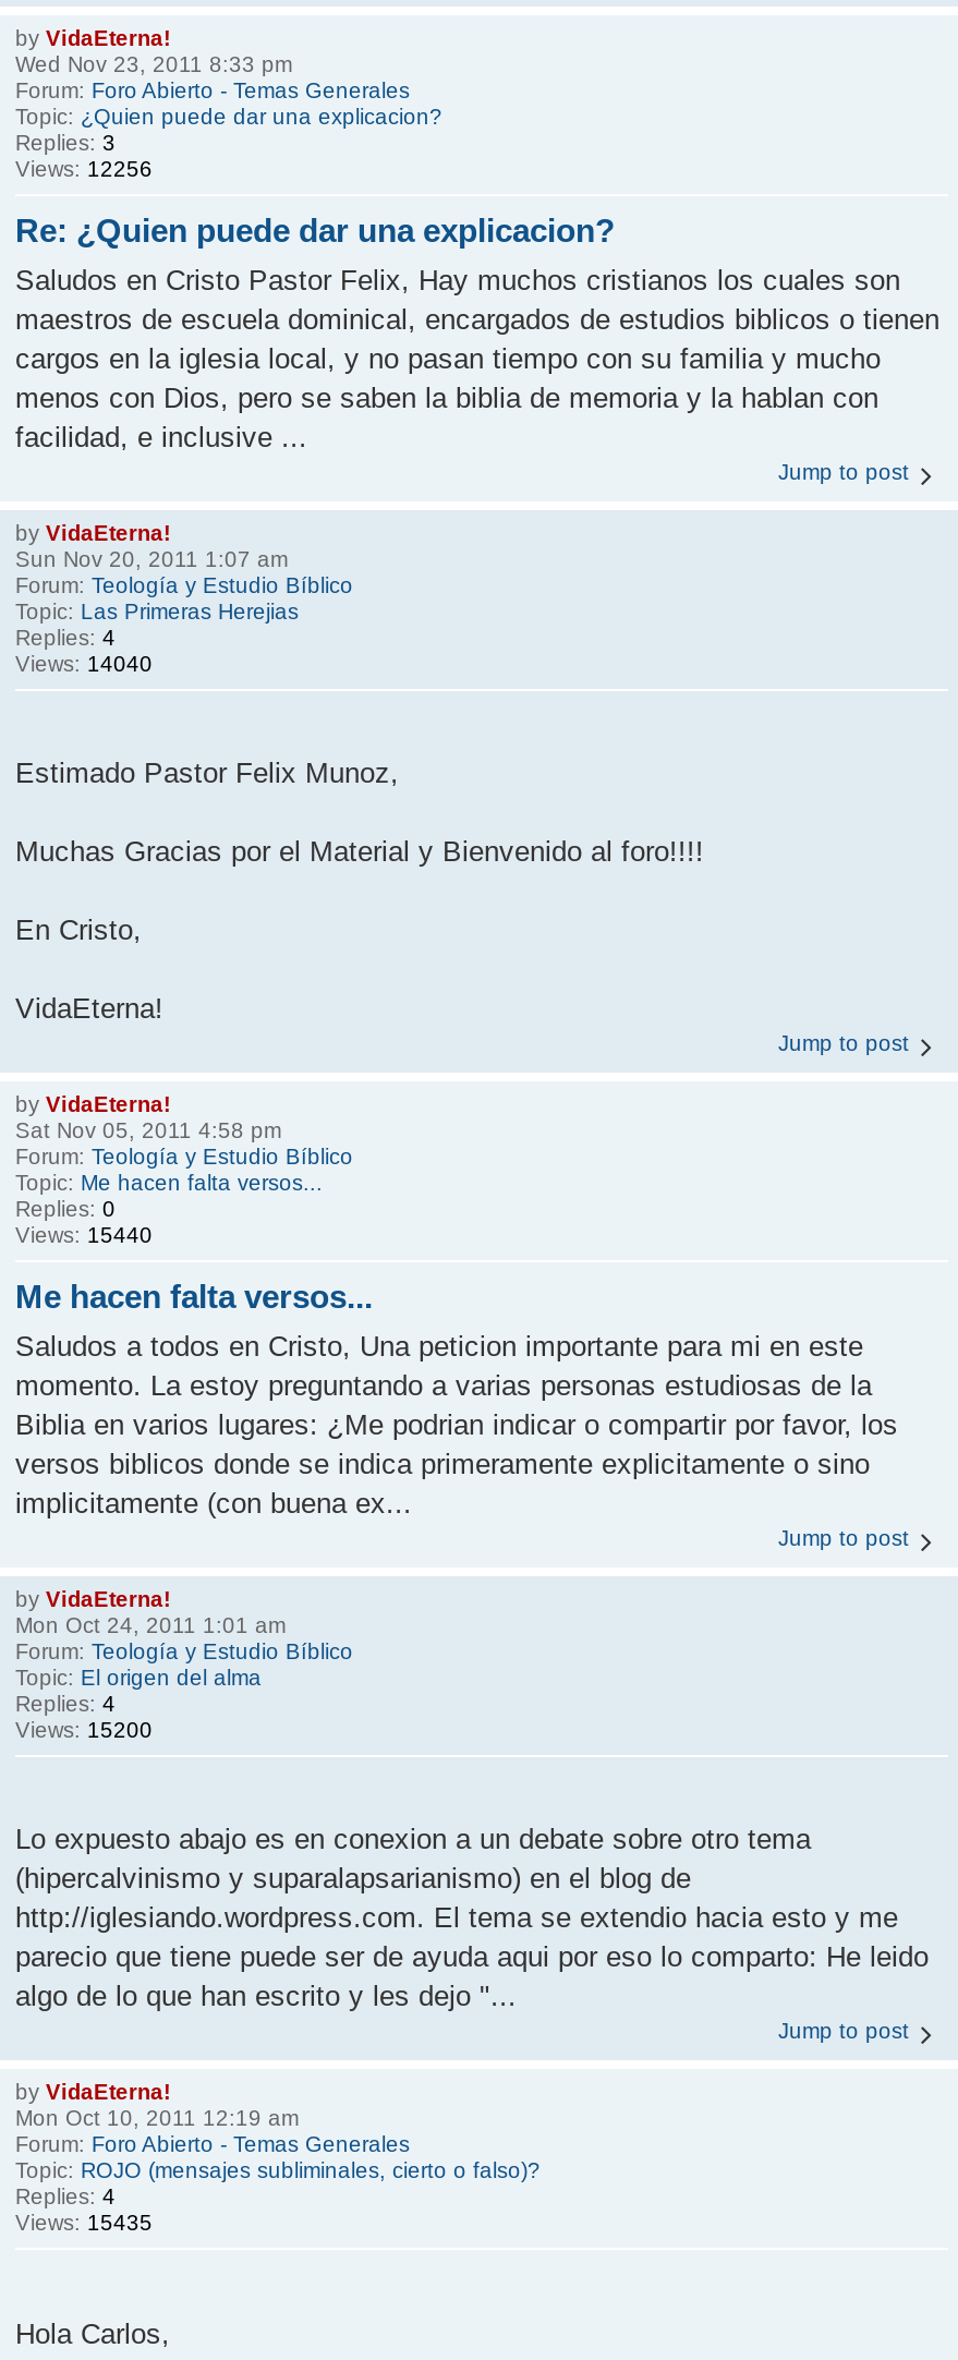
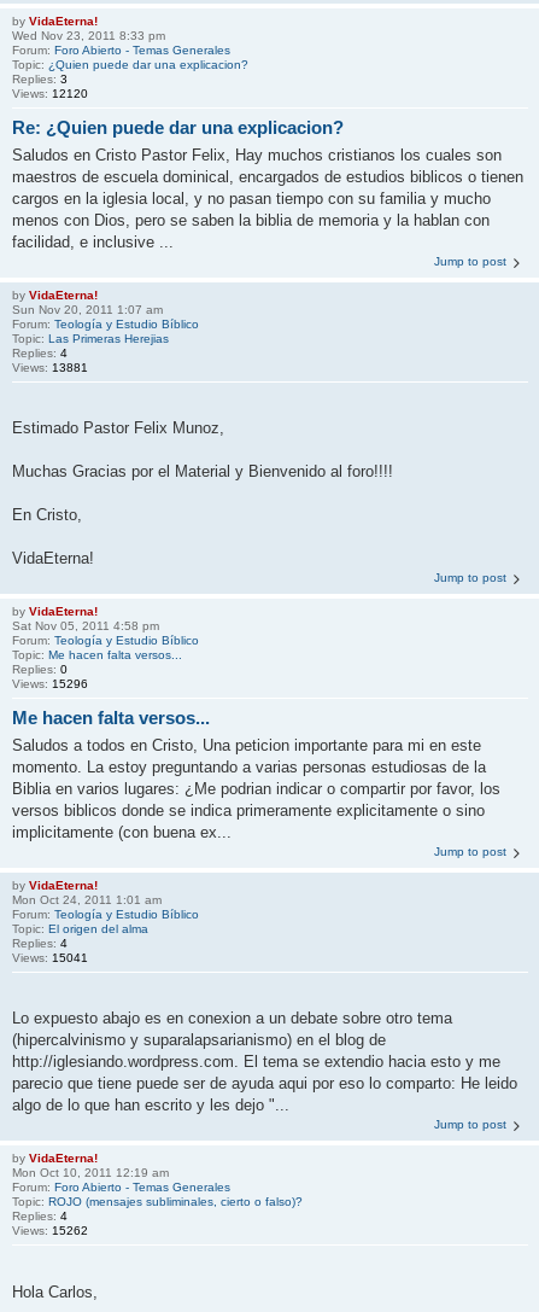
- Views: 12256
+ Views: 12120

- Views: 14040
+ Views: 13881

- Views: 15440
+ Views: 15296

- Views: 15200
+ Views: 15041

- Views: 15435
+ Views: 15262
